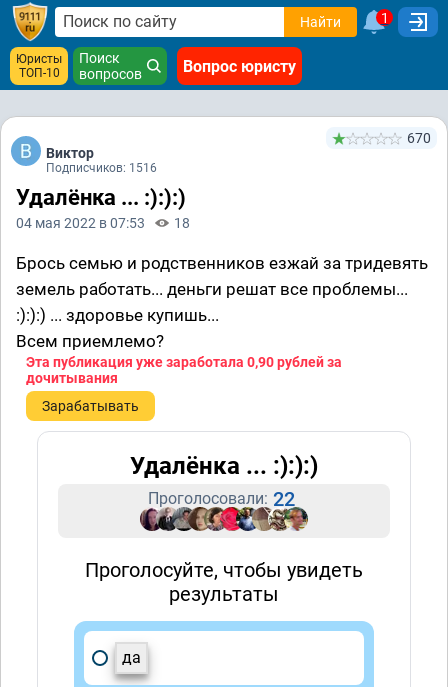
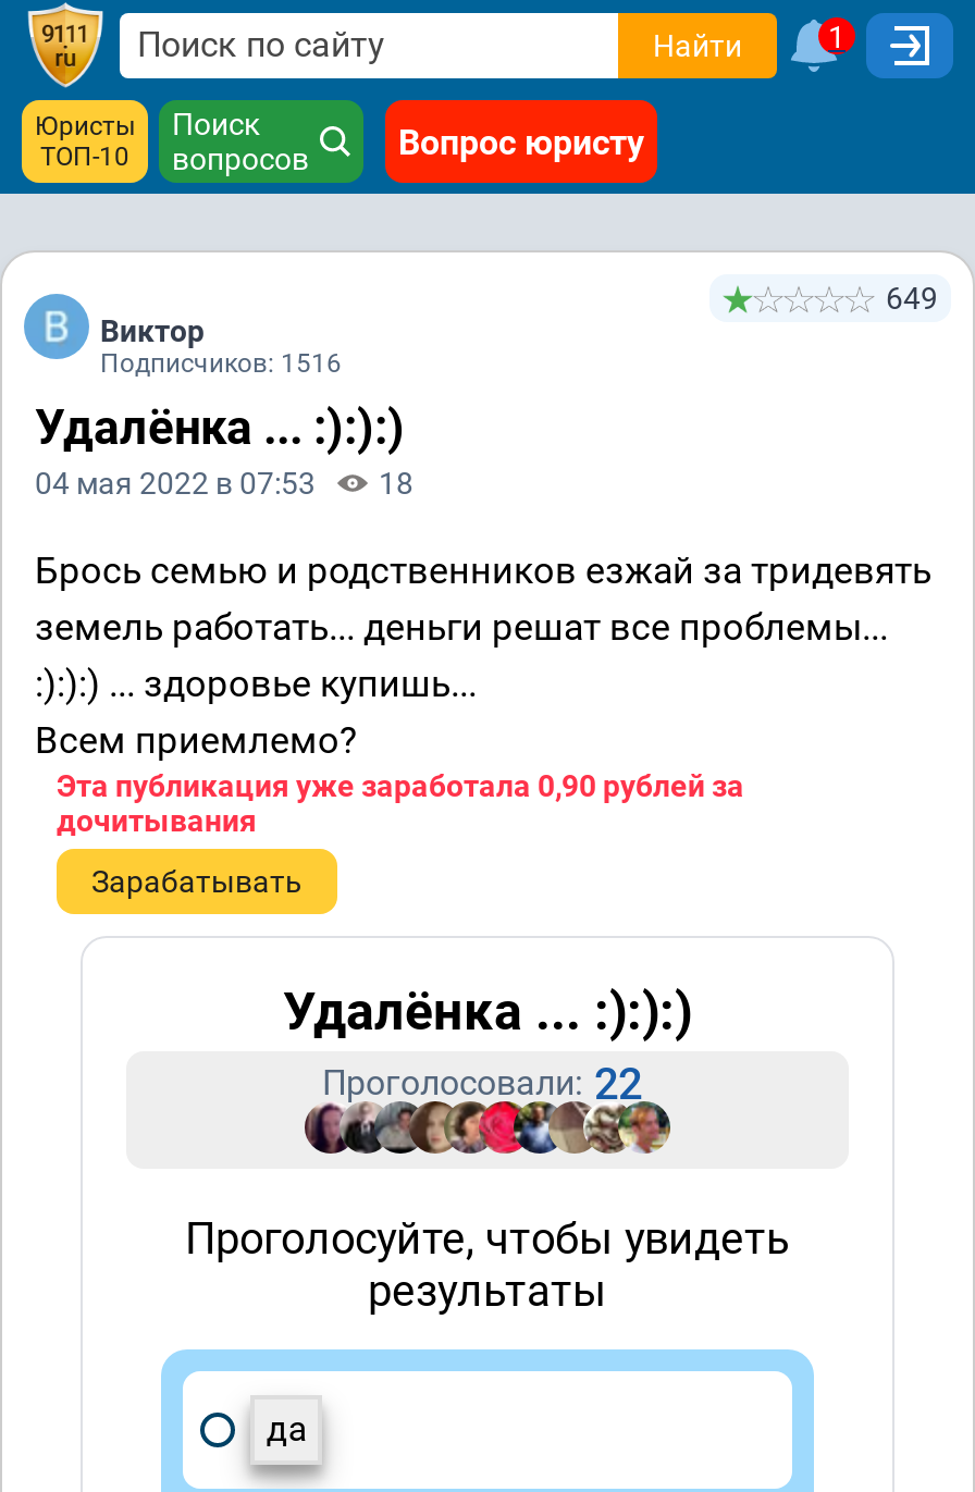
- 670
+ 649
